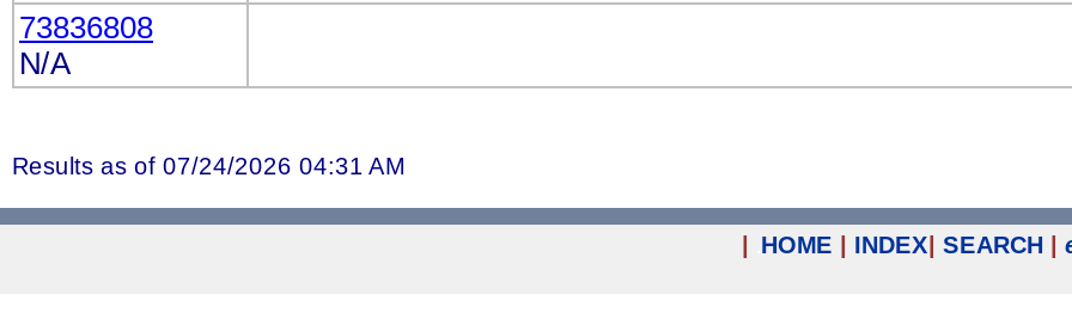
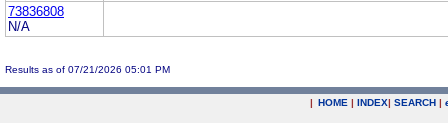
- Results as of 07/24/2026 04:31 AM
+ Results as of 07/21/2026 05:01 PM
